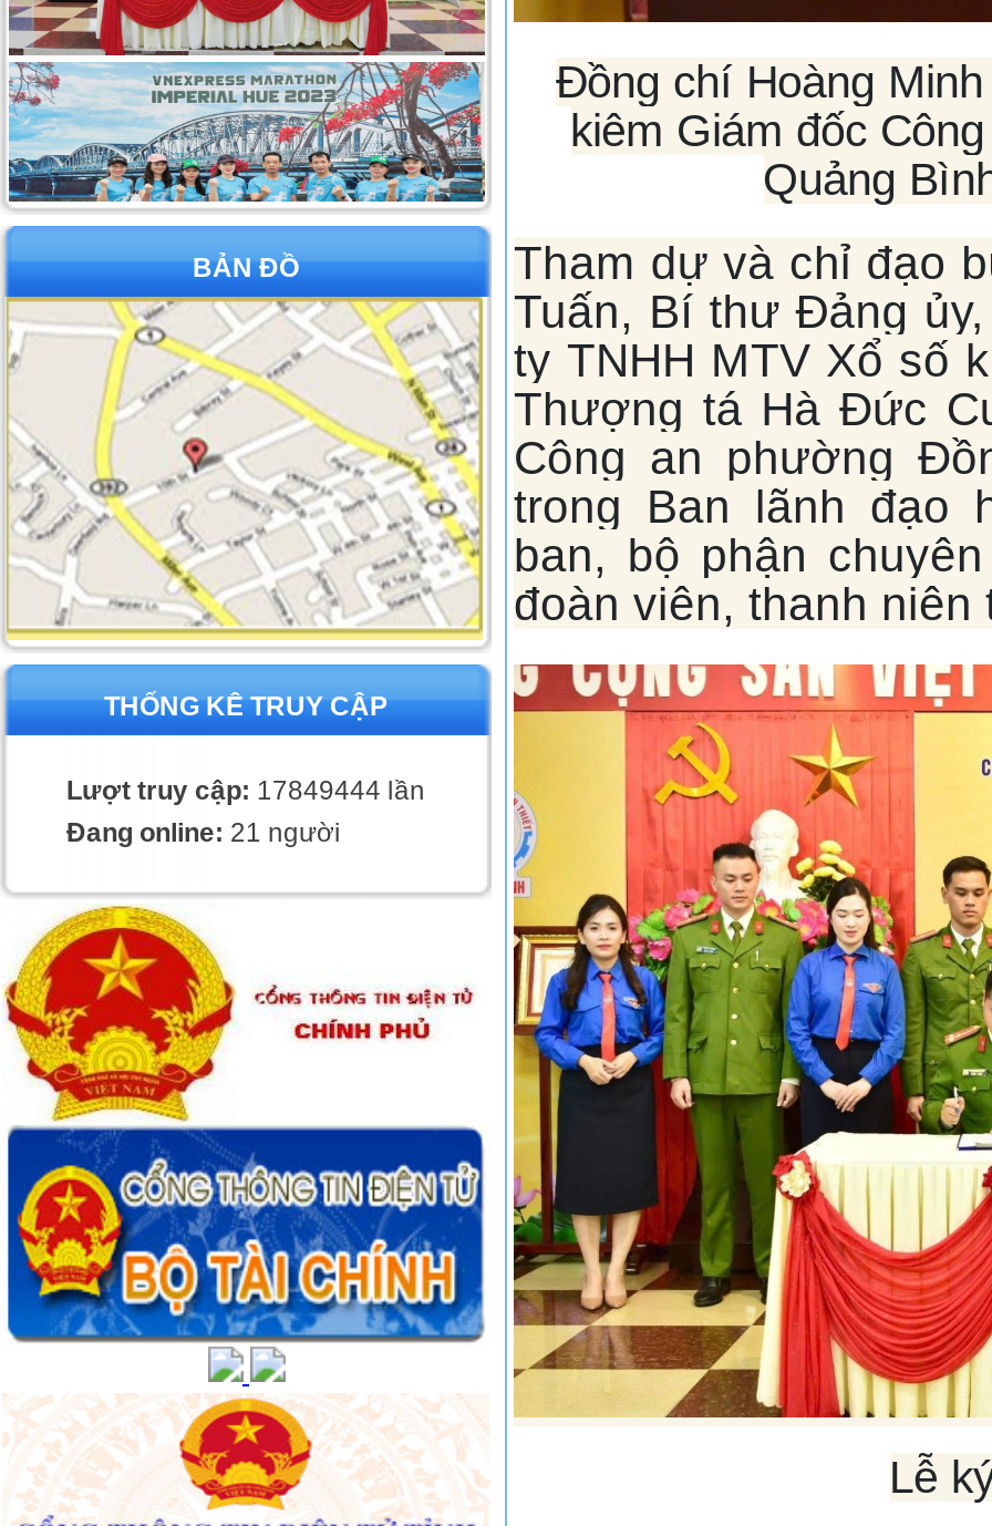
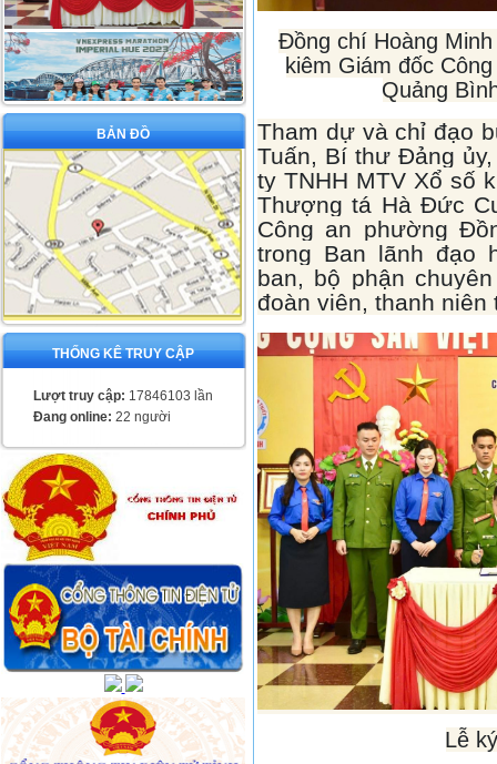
- Lượt truy cập: 17849444 lần
+ Lượt truy cập: 17846103 lần

- Đang online: 21 người
+ Đang online: 22 người
